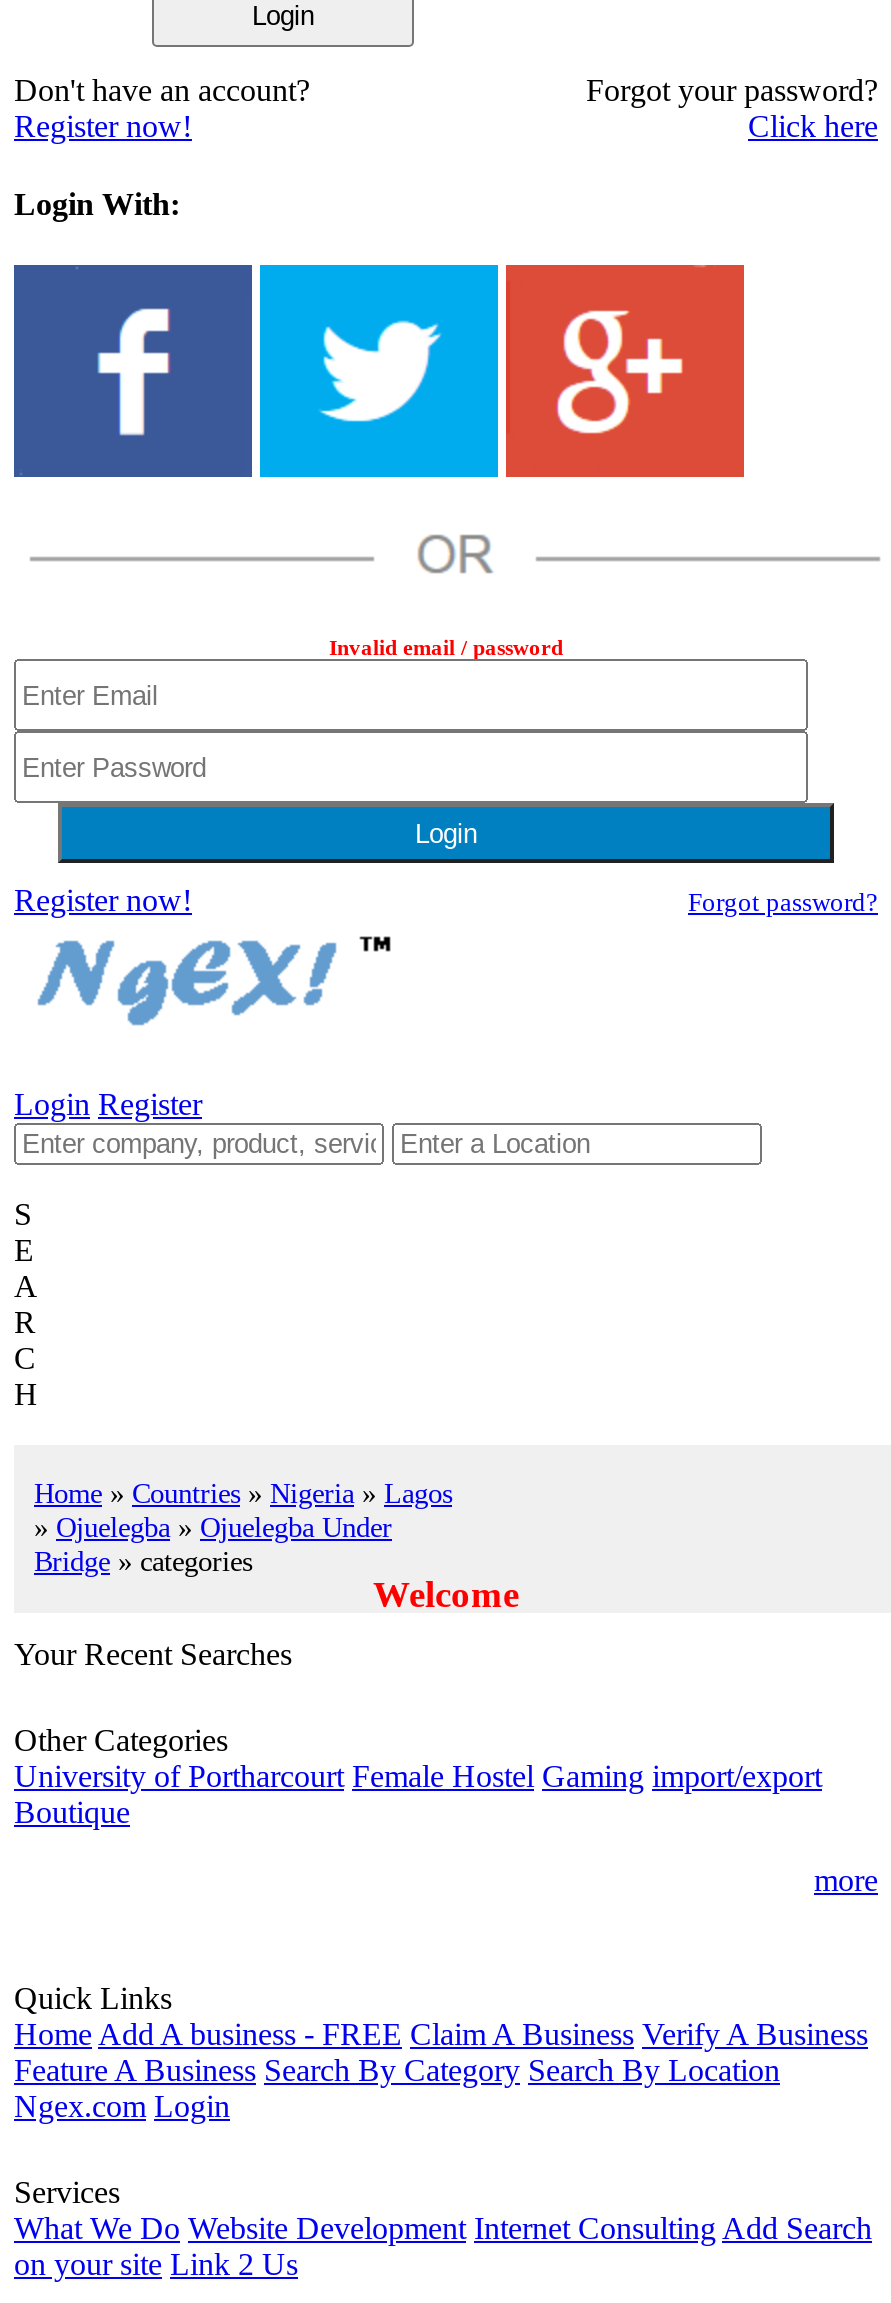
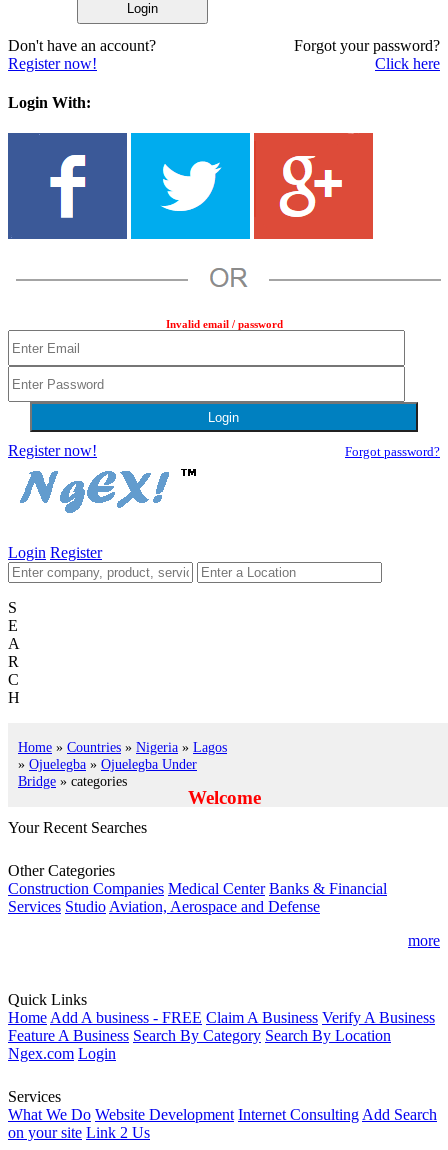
- University of Portharcourt Female Hostel Gaming import/export
- Boutique
+ Construction Companies Medical Center Banks & Financial
+ Services Studio Aviation, Aerospace and Defense
